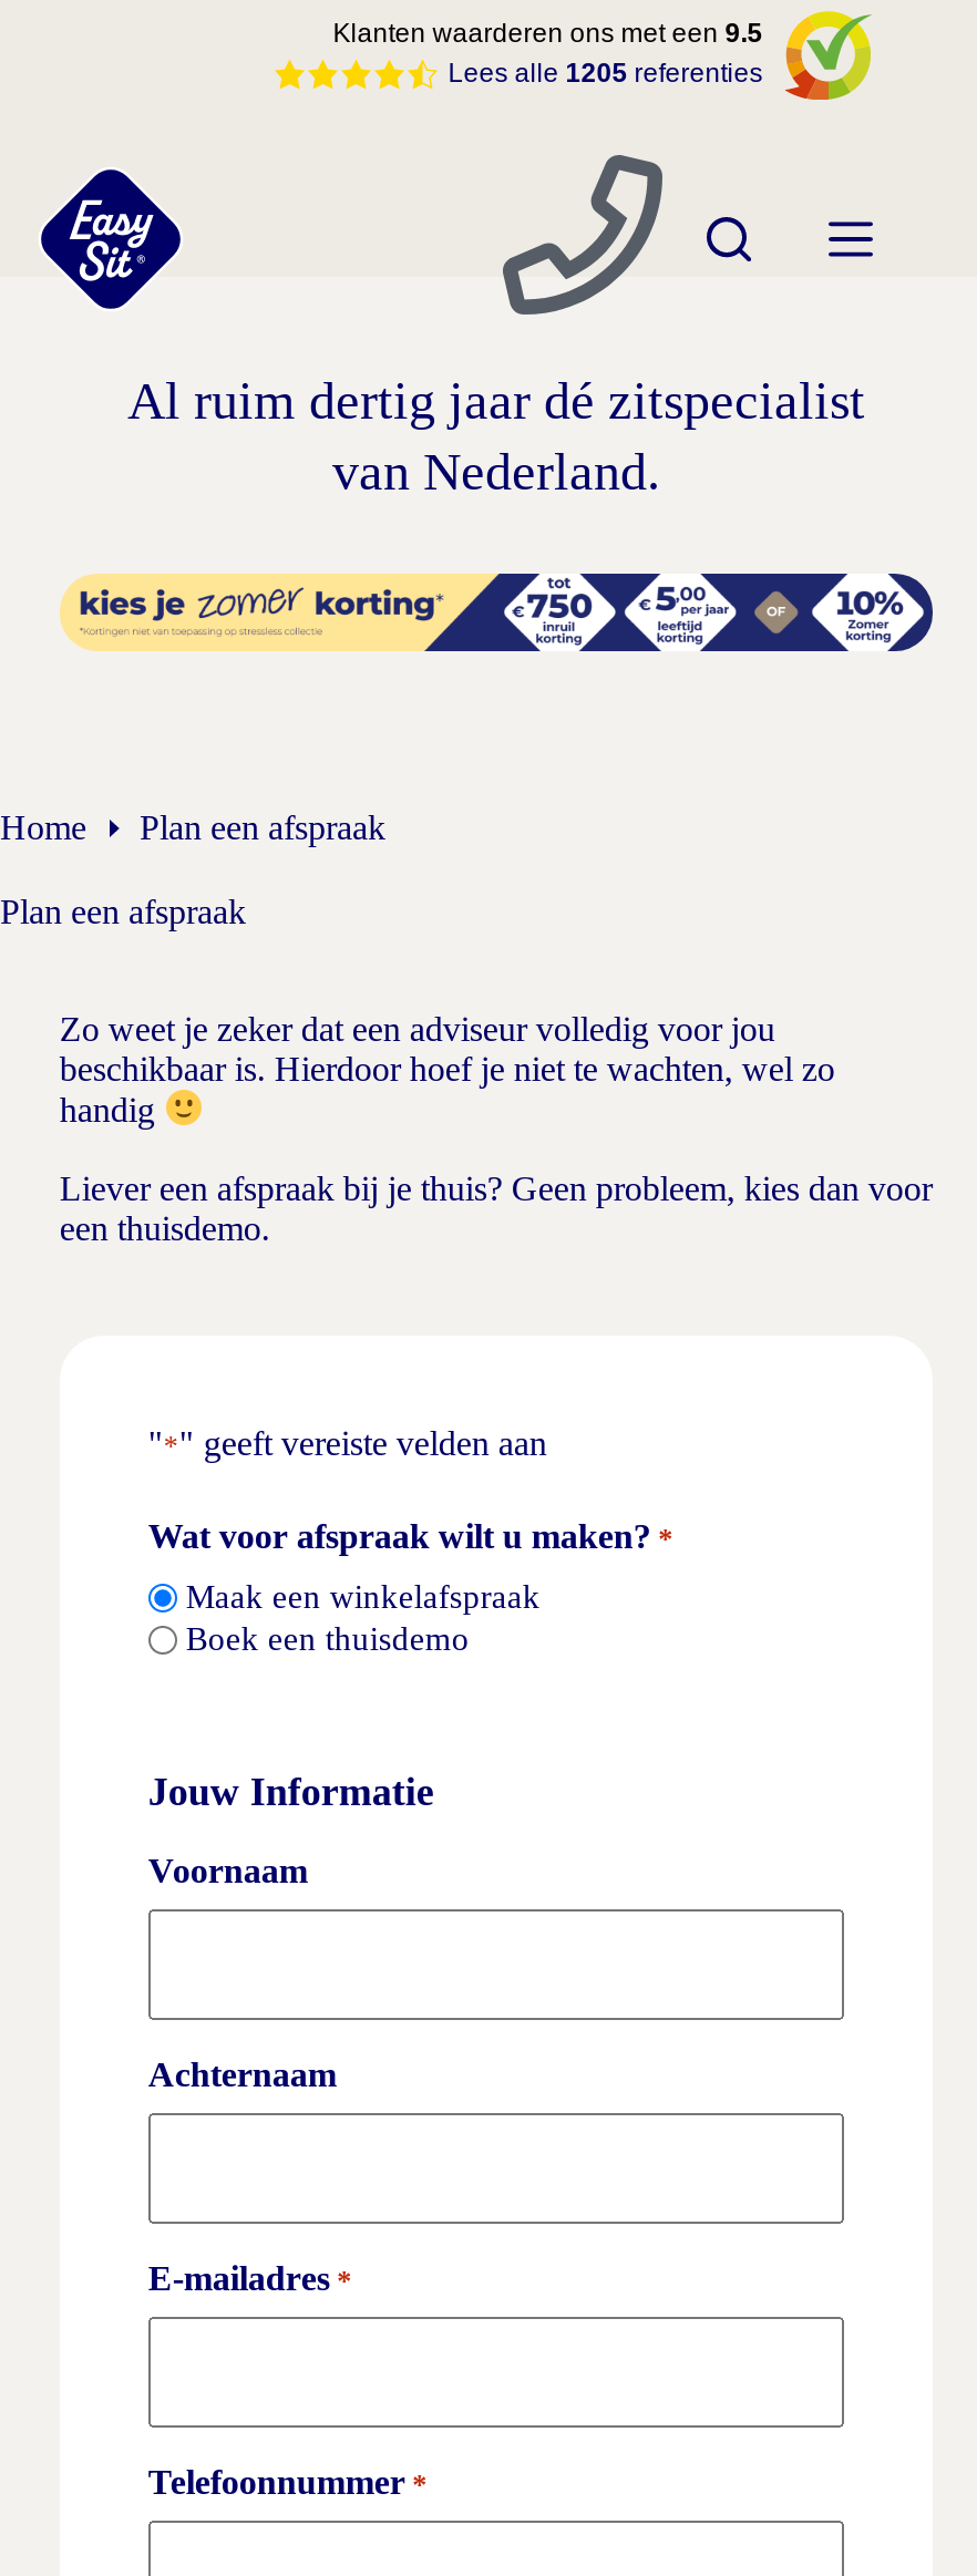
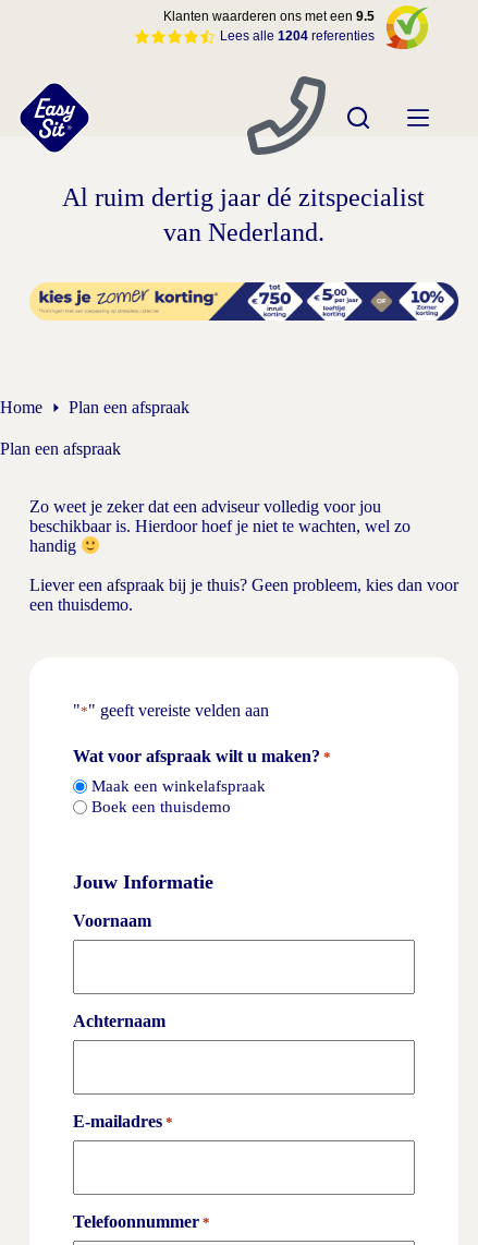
- Lees alle 1205 referenties
+ Lees alle 1204 referenties
